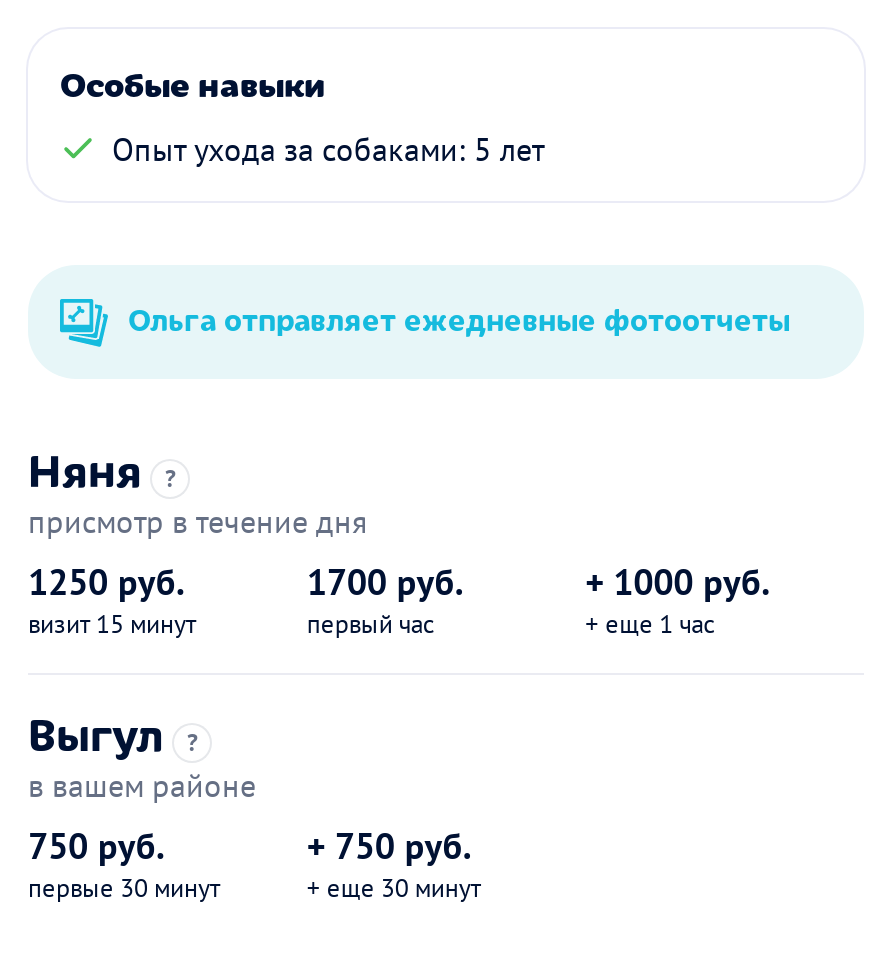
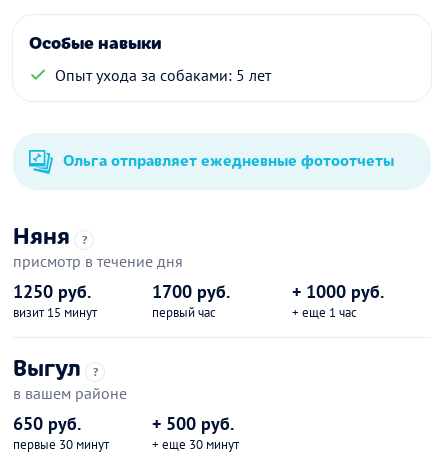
- 750 руб.
+ 650 руб.

- + 750 руб.
+ + 500 руб.
